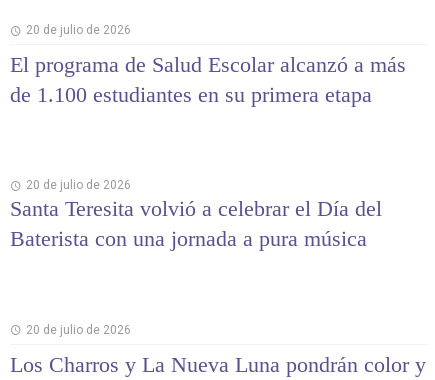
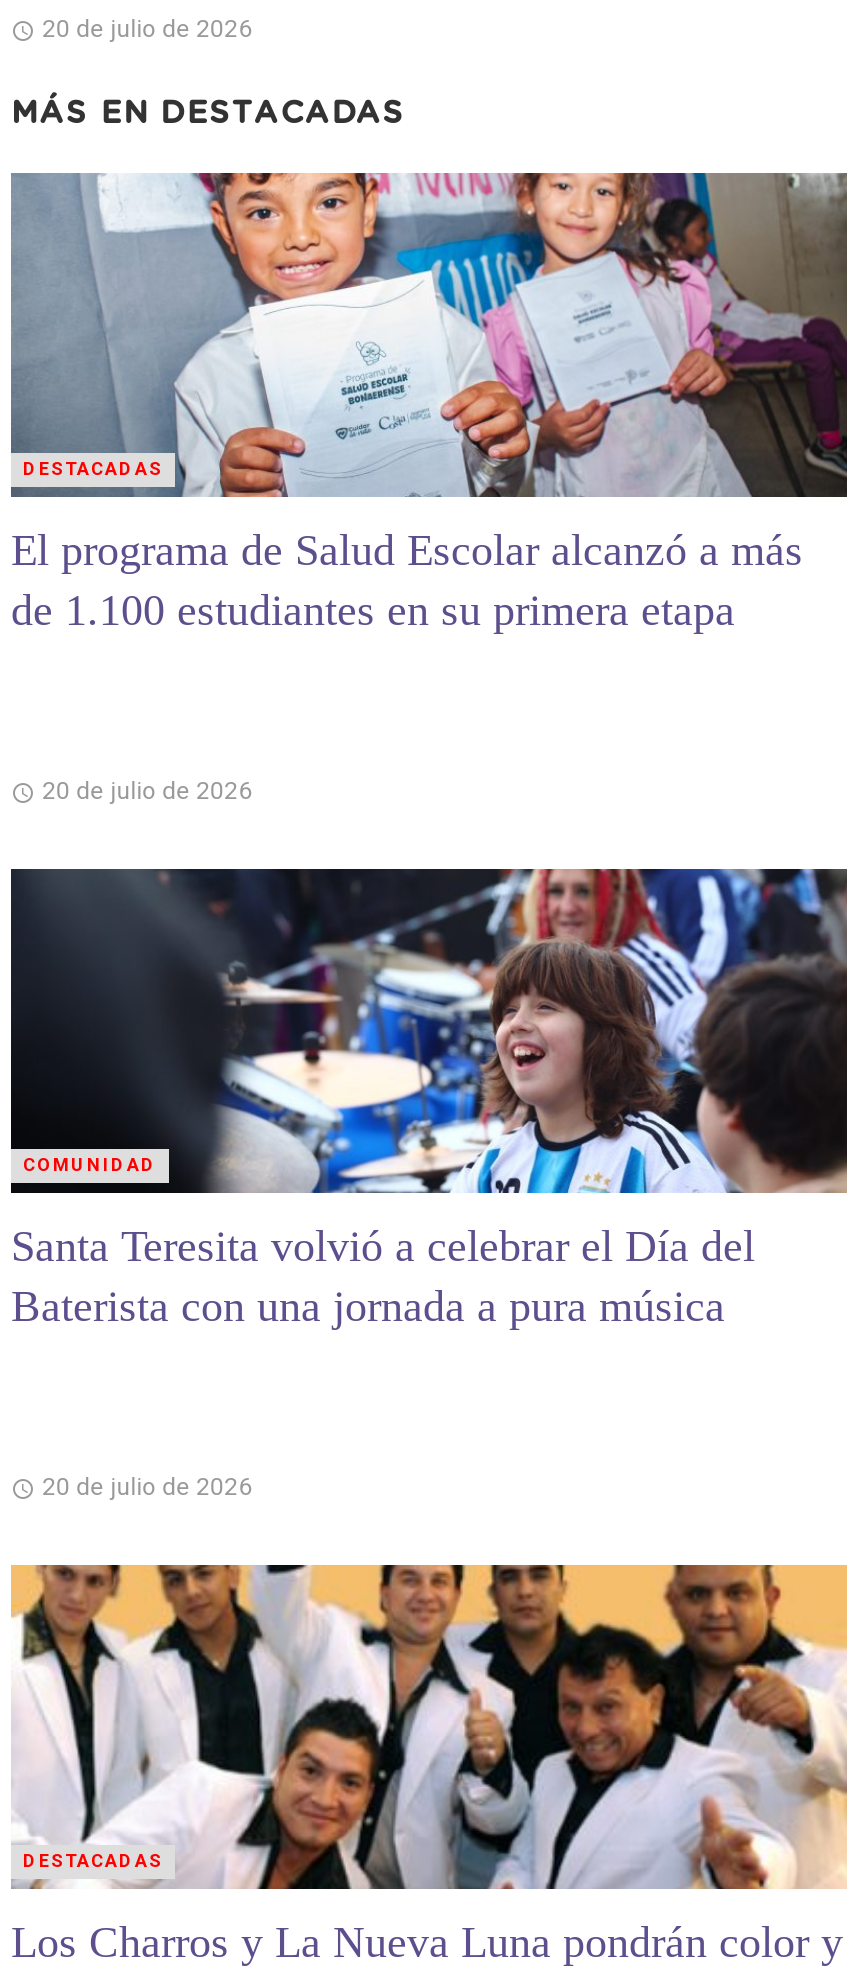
+ [image]
+ DESTACADAS

+ MÁS EN DESTACADAS

+ [image]
+ COMUNIDAD

+ [image]
+ DESTACADAS
